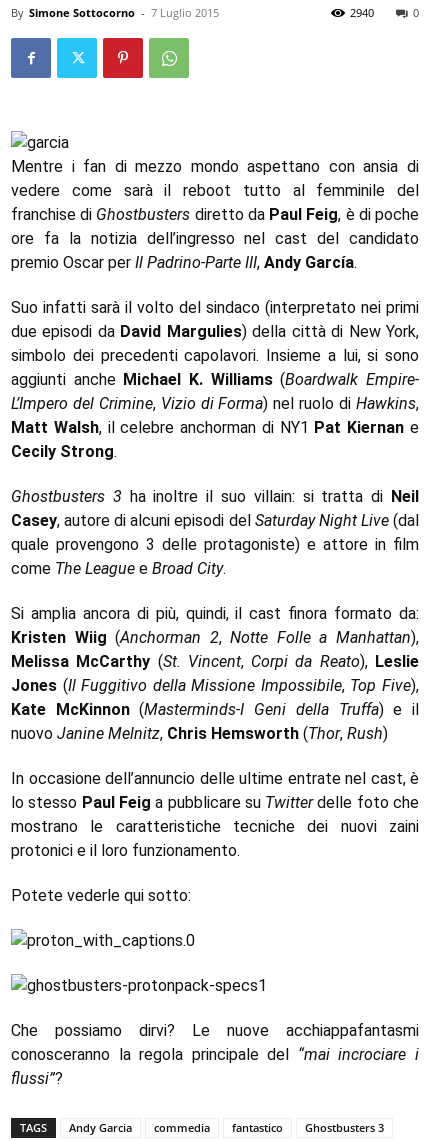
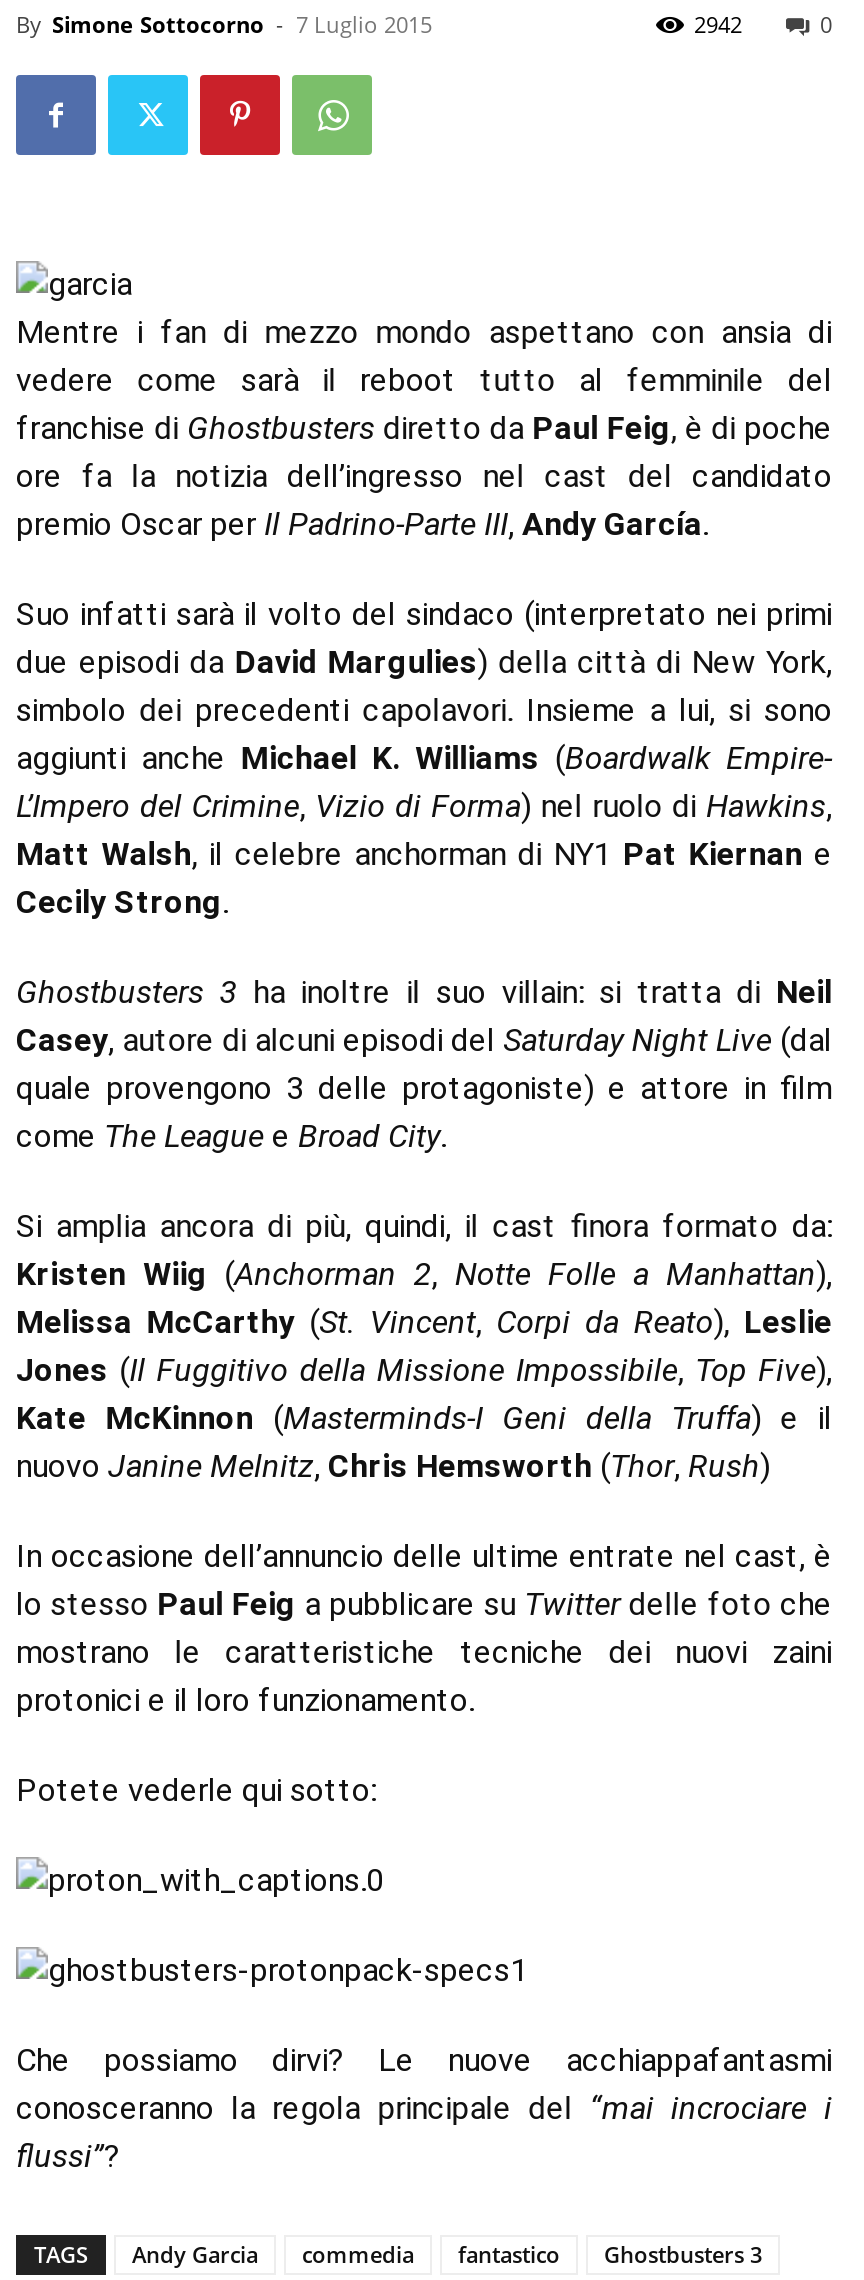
- 2940
+ 2942
